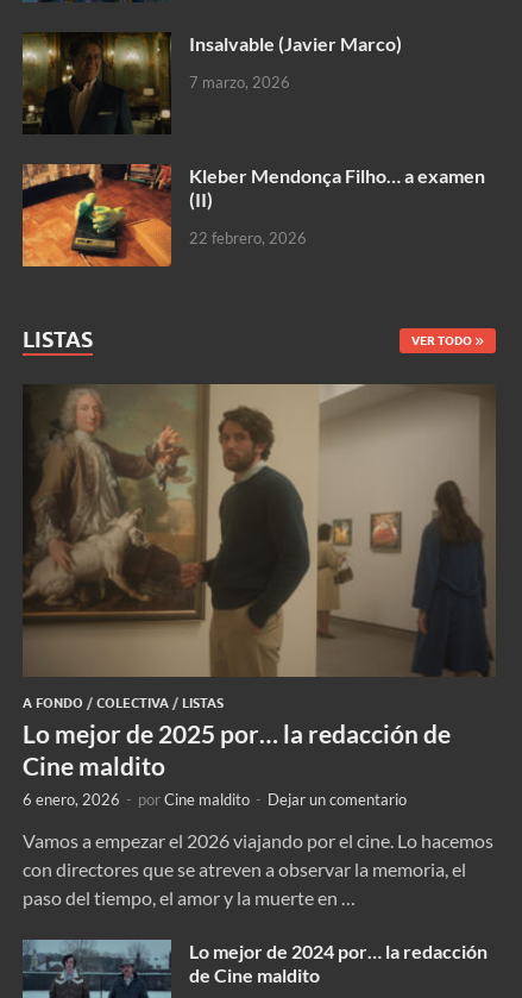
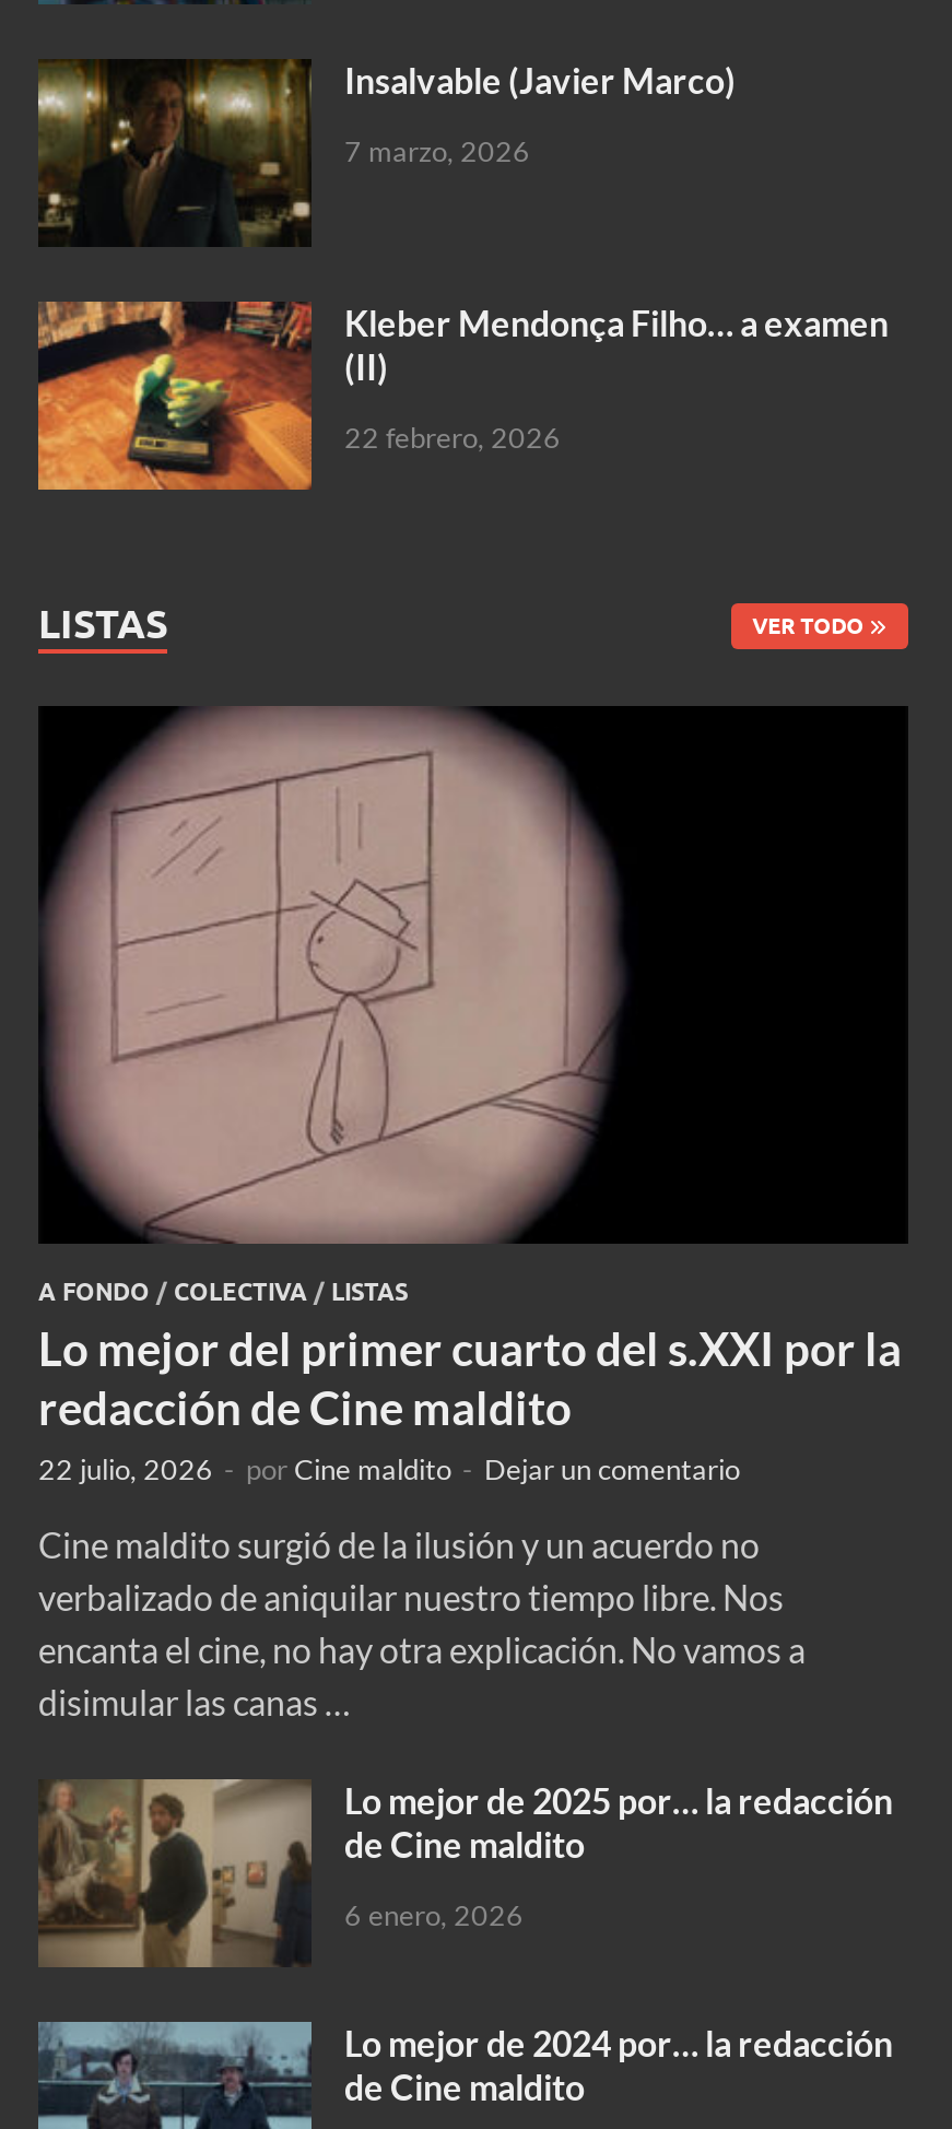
- [image]
- Lo mejor de 2025 por… la redacción de
- Cine maldito
- 6 enero, 2026 - por Cine maldito - Dejar un comentario
- Vamos a empezar el 2026 viajando por el cine. Lo hacemos
- con directores que se atreven a observar la memoria, el
- paso del tiempo, el amor y la muerte en …
+ [image]
+ Lo mejor del primer cuarto del s.XXI por la
+ redacción de Cine maldito
+ 22 julio, 2026 - por Cine maldito - Dejar un comentario
+ Cine maldito surgió de la ilusión y un acuerdo no
+ verbalizado de aniquilar nuestro tiempo libre. Nos
+ encanta el cine, no hay otra explicación. No vamos a
+ disimular las canas …
+ Lo mejor de 2025 por… la redacción
+ de Cine maldito
+ 6 enero, 2026
